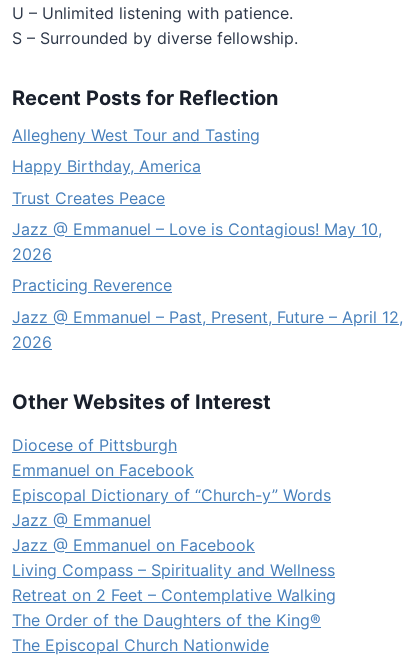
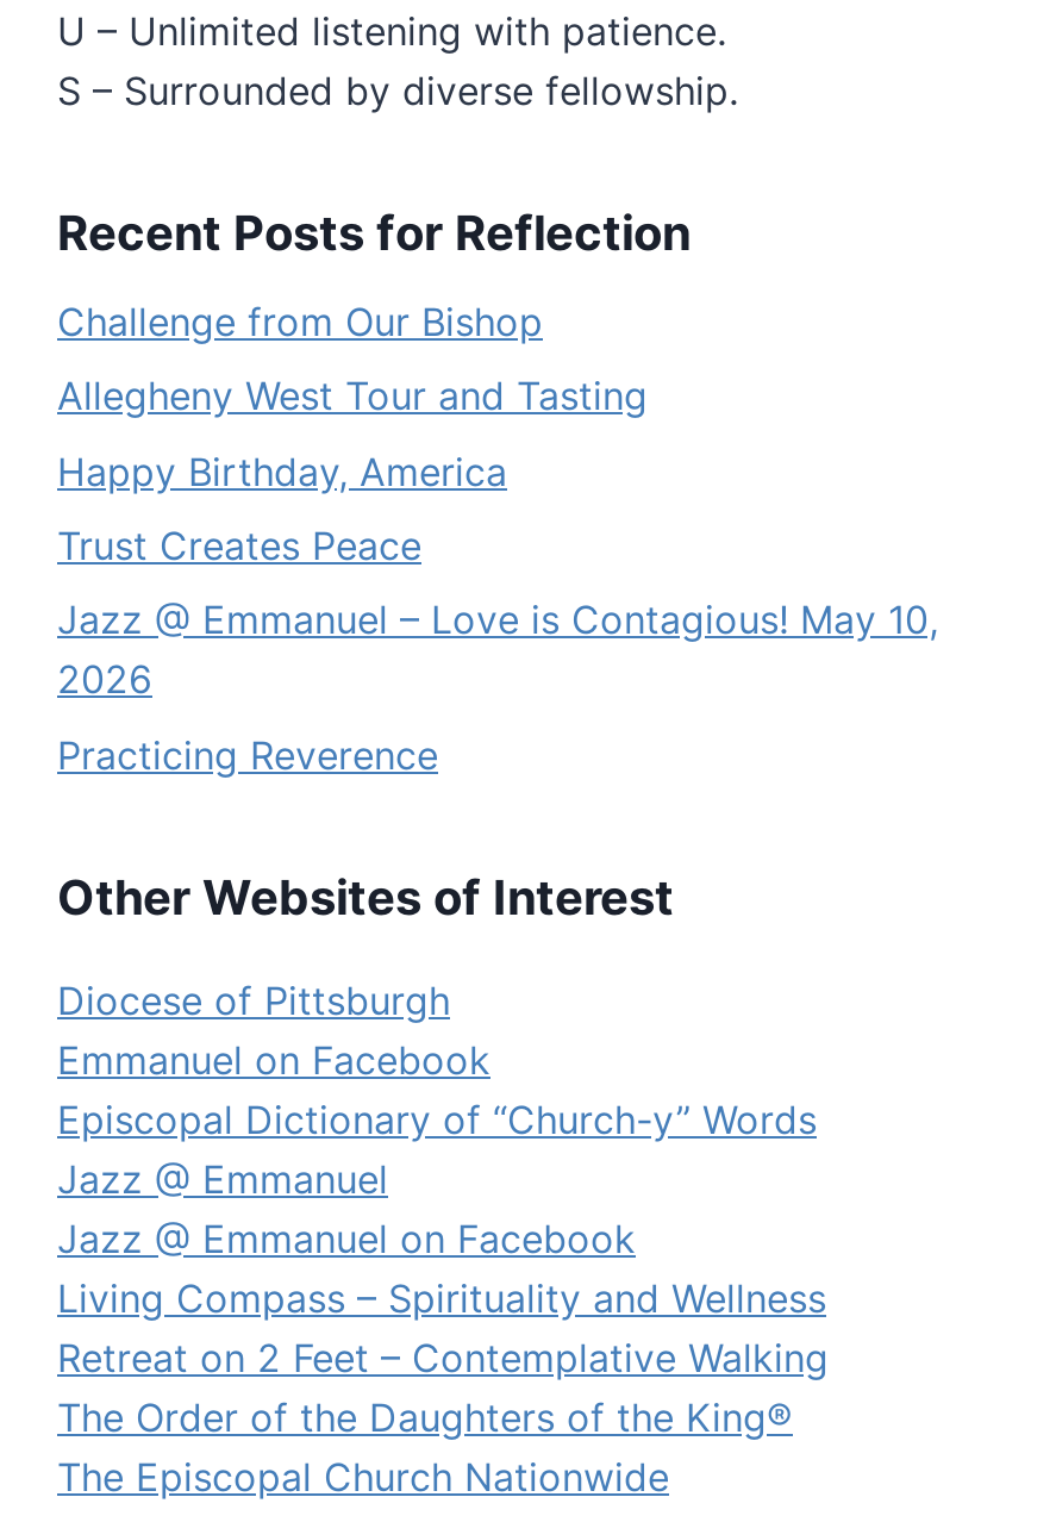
+ Challenge from Our Bishop

moved down: Allegheny West Tour and Tasting | Happy Birthday, America | Trust Creates Peace | Jazz @ Emmanuel – Love is Contagious! May 10, | 2026 | Practicing Reverence

- Jazz @ Emmanuel – Past, Present, Future – April 12,
- 2026
